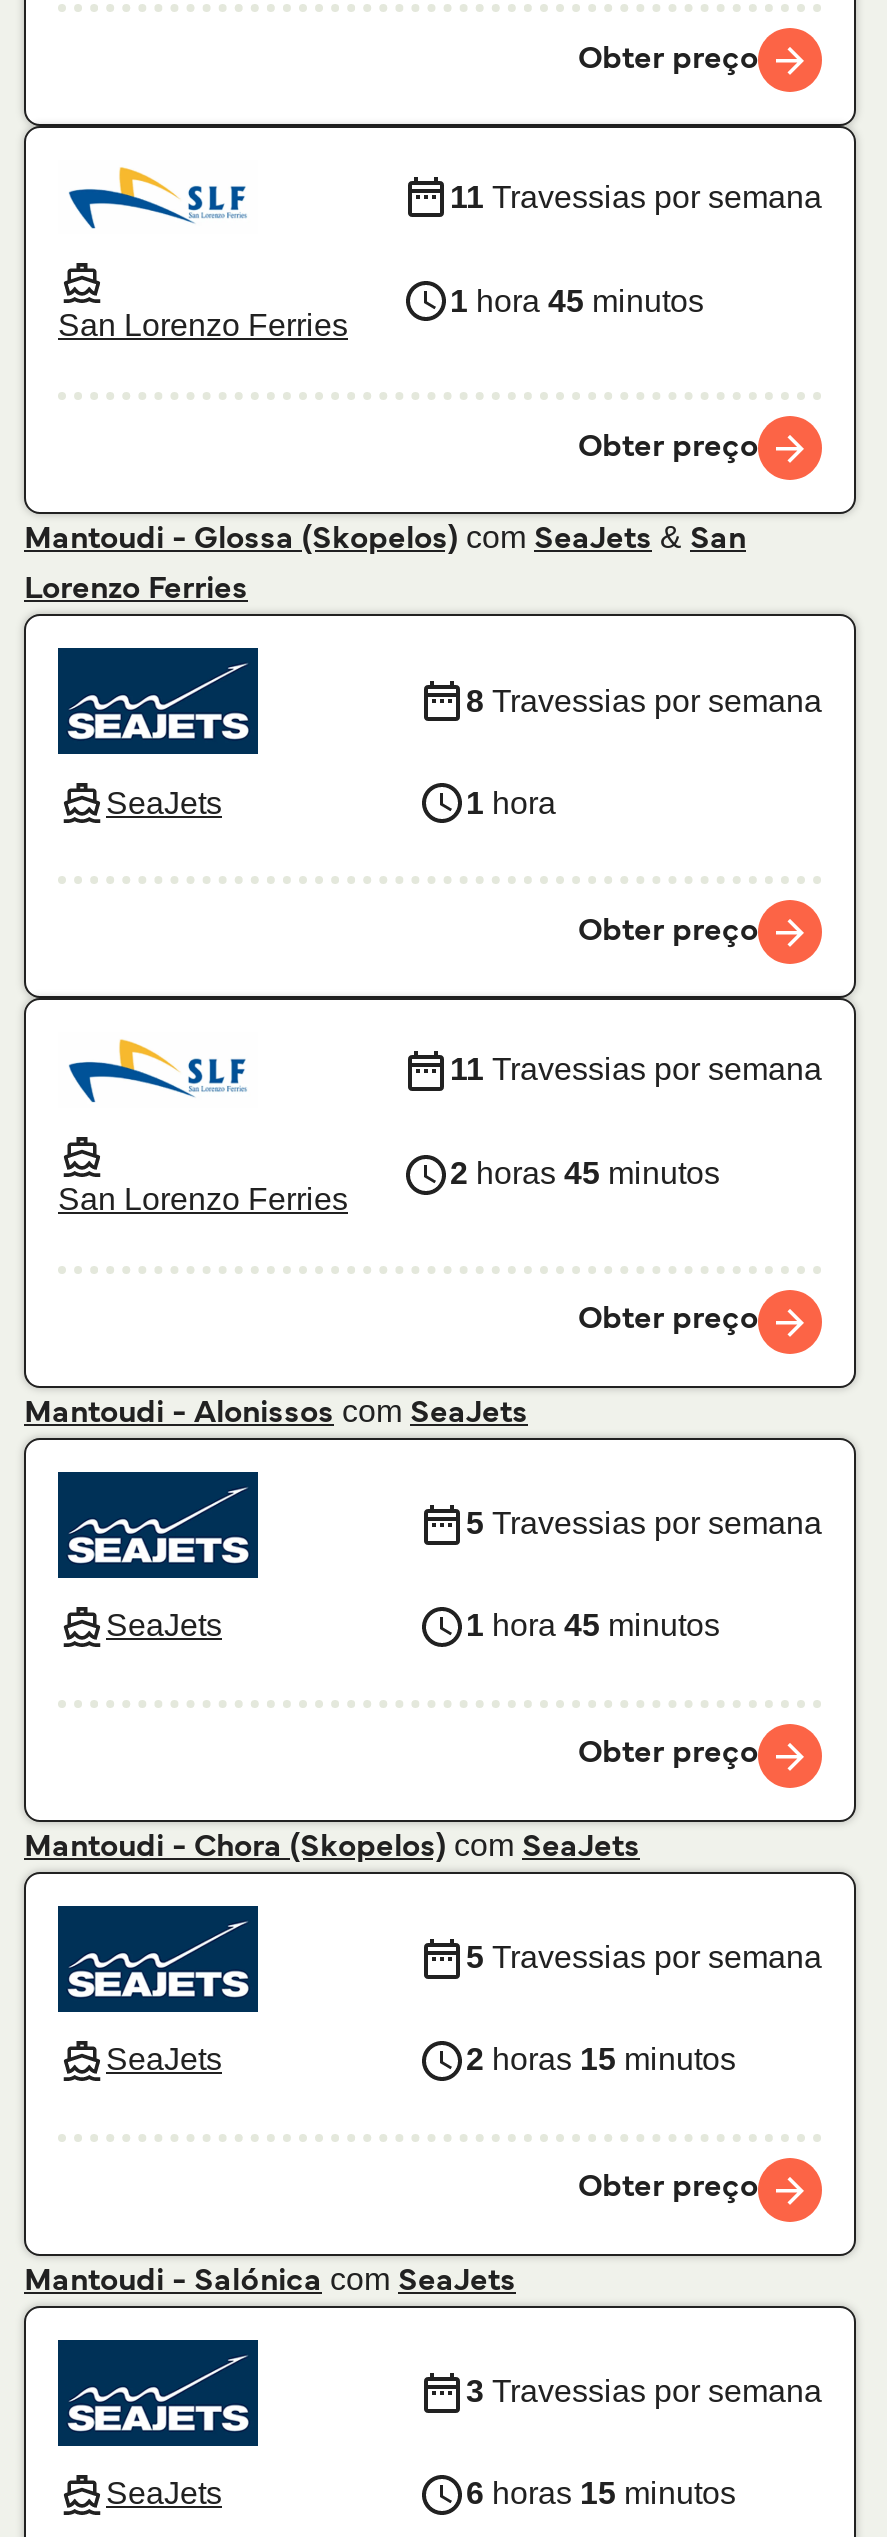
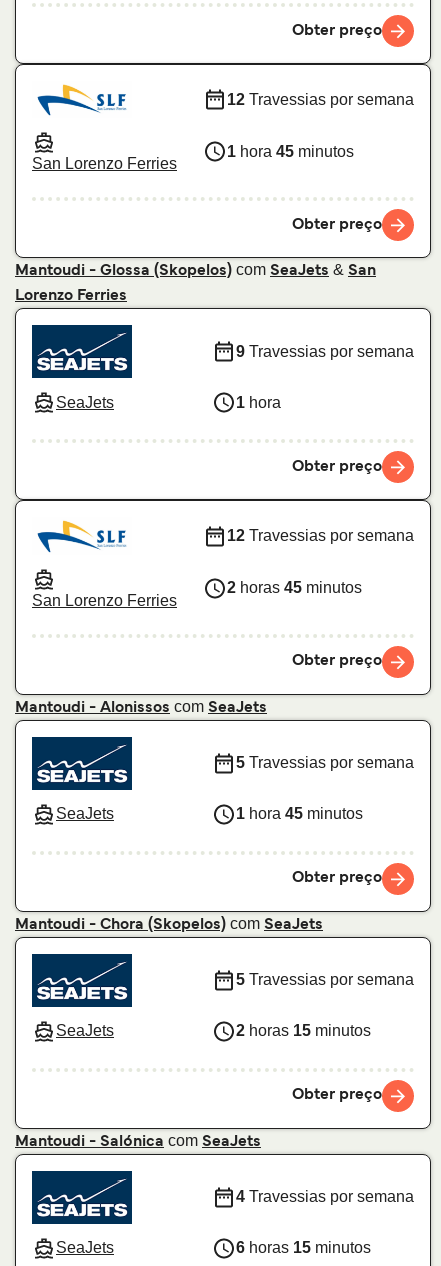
- 11 Travessias por semana
+ 12 Travessias por semana

- 8 Travessias por semana
+ 9 Travessias por semana

- 11 Travessias por semana
+ 12 Travessias por semana

- 3 Travessias por semana
+ 4 Travessias por semana
